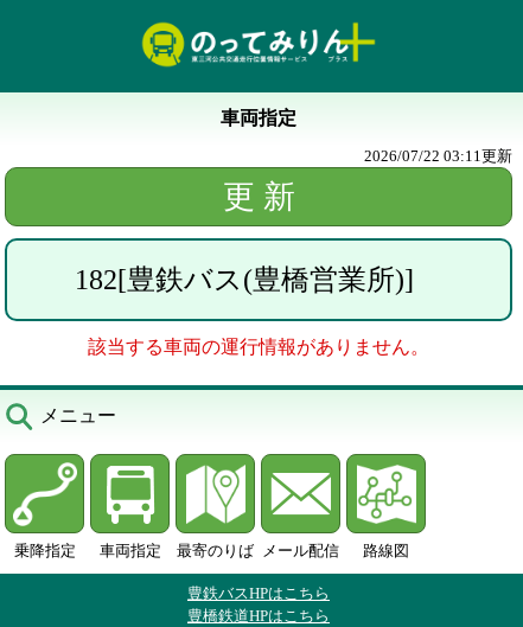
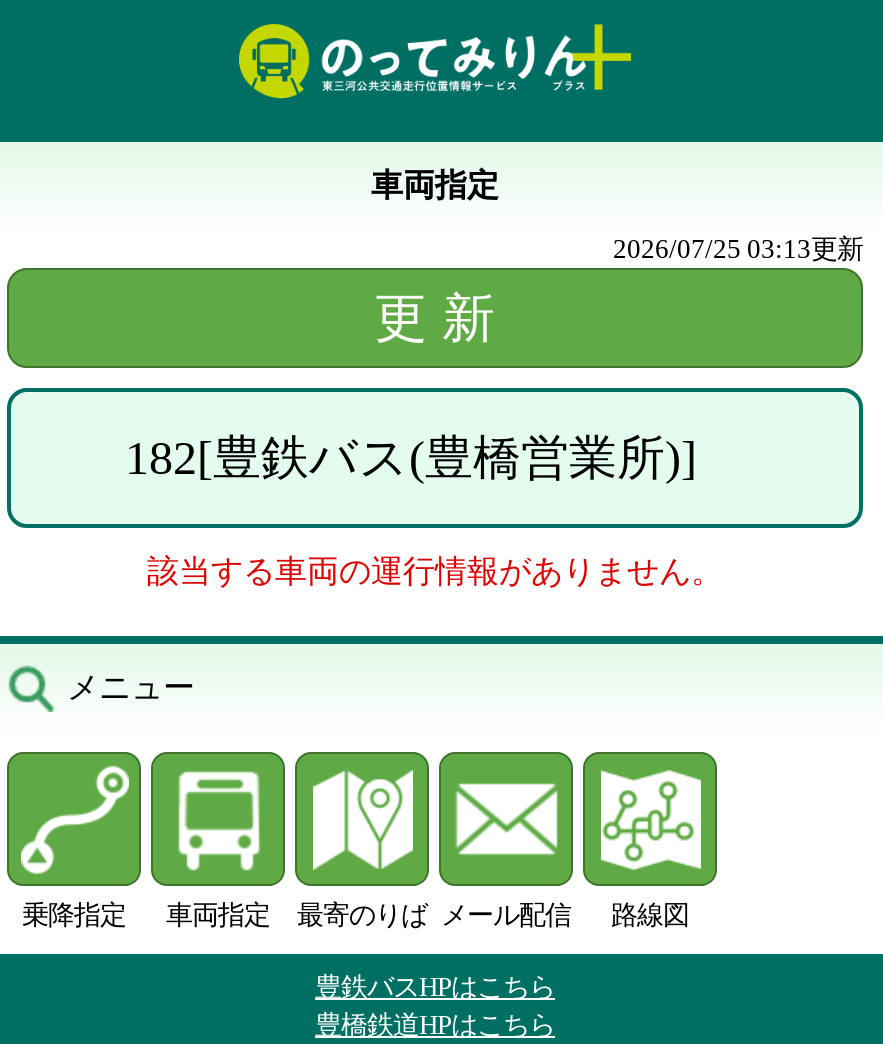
- 2026/07/22 03:11更新
+ 2026/07/25 03:13更新
